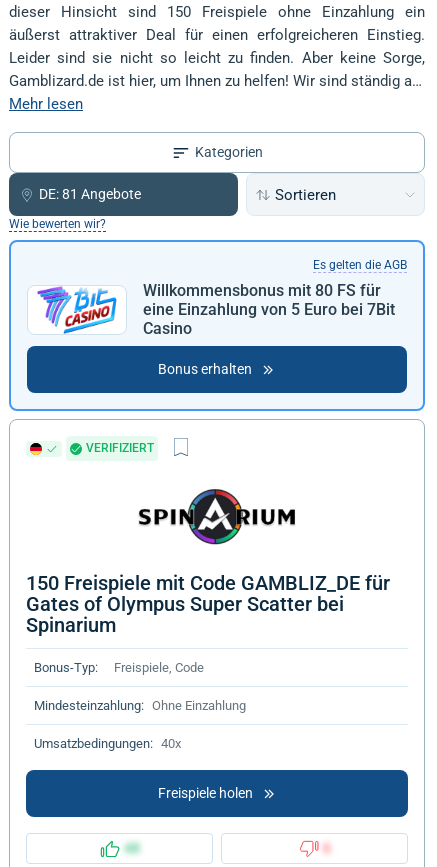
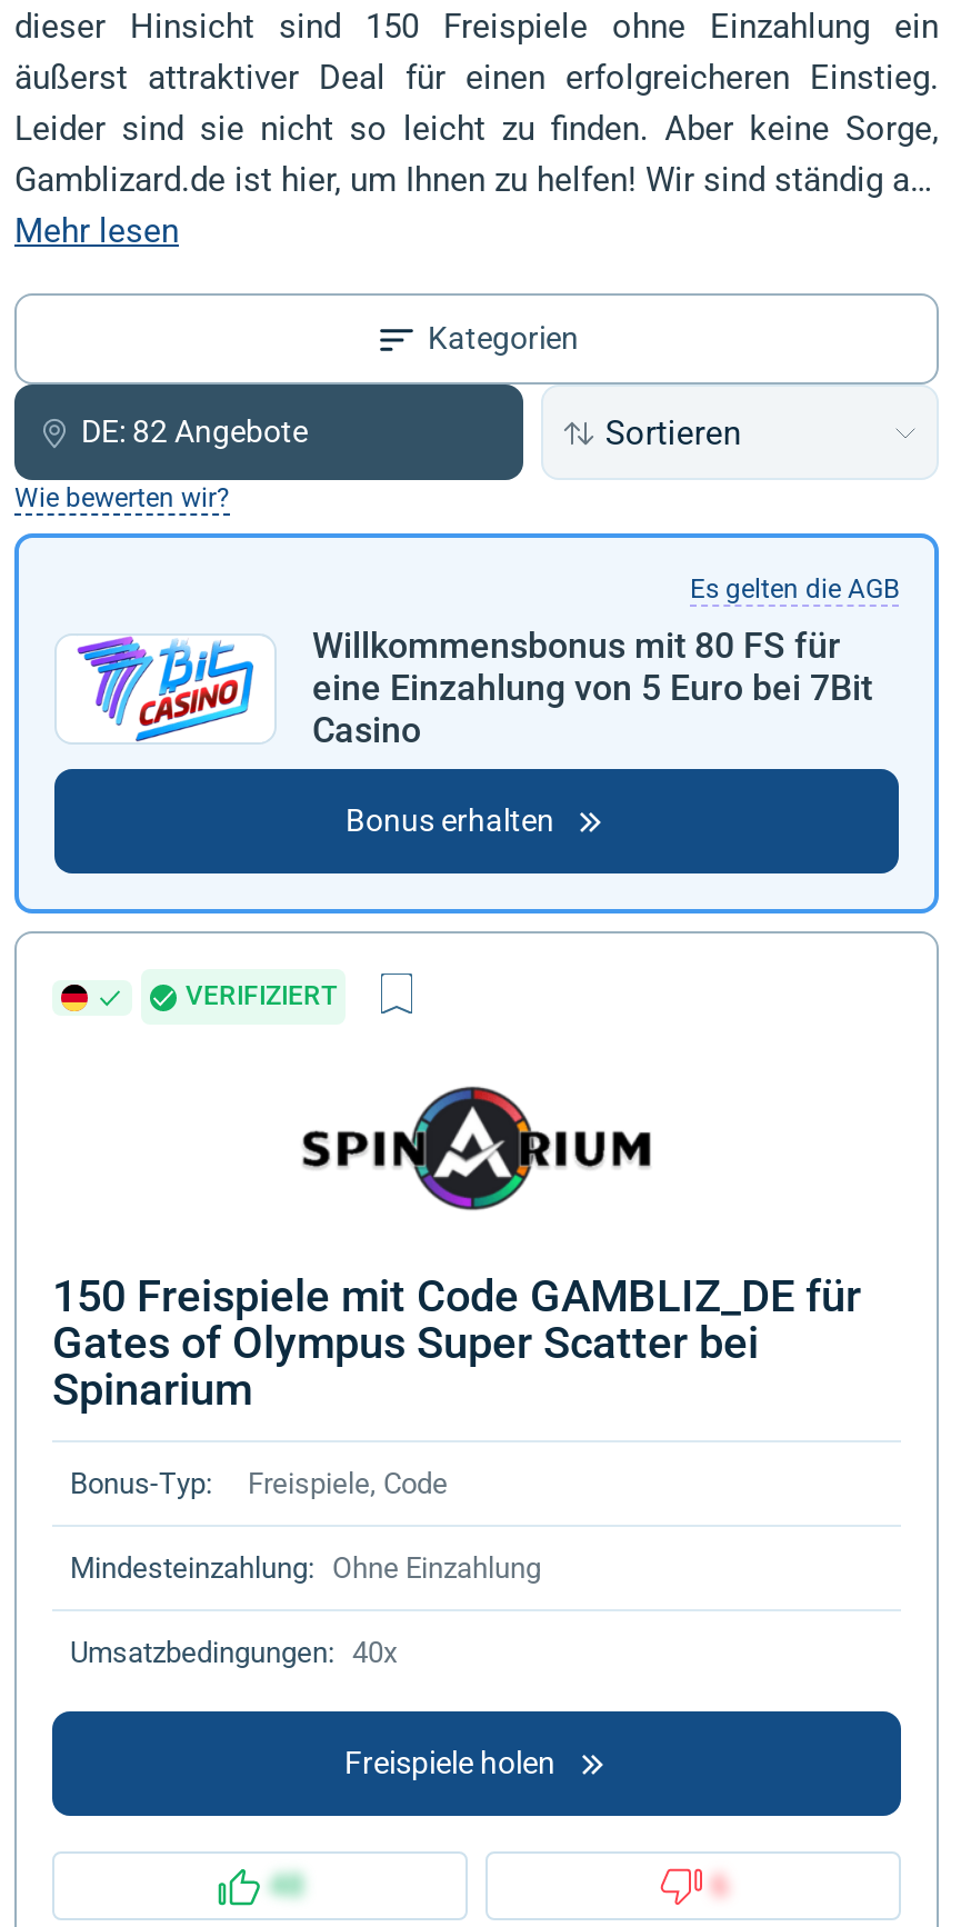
- DE: 81 Angebote
+ DE: 82 Angebote
